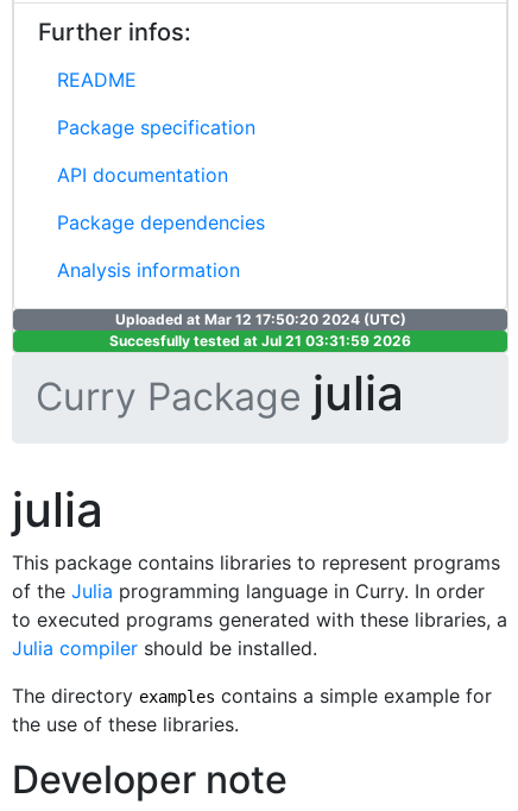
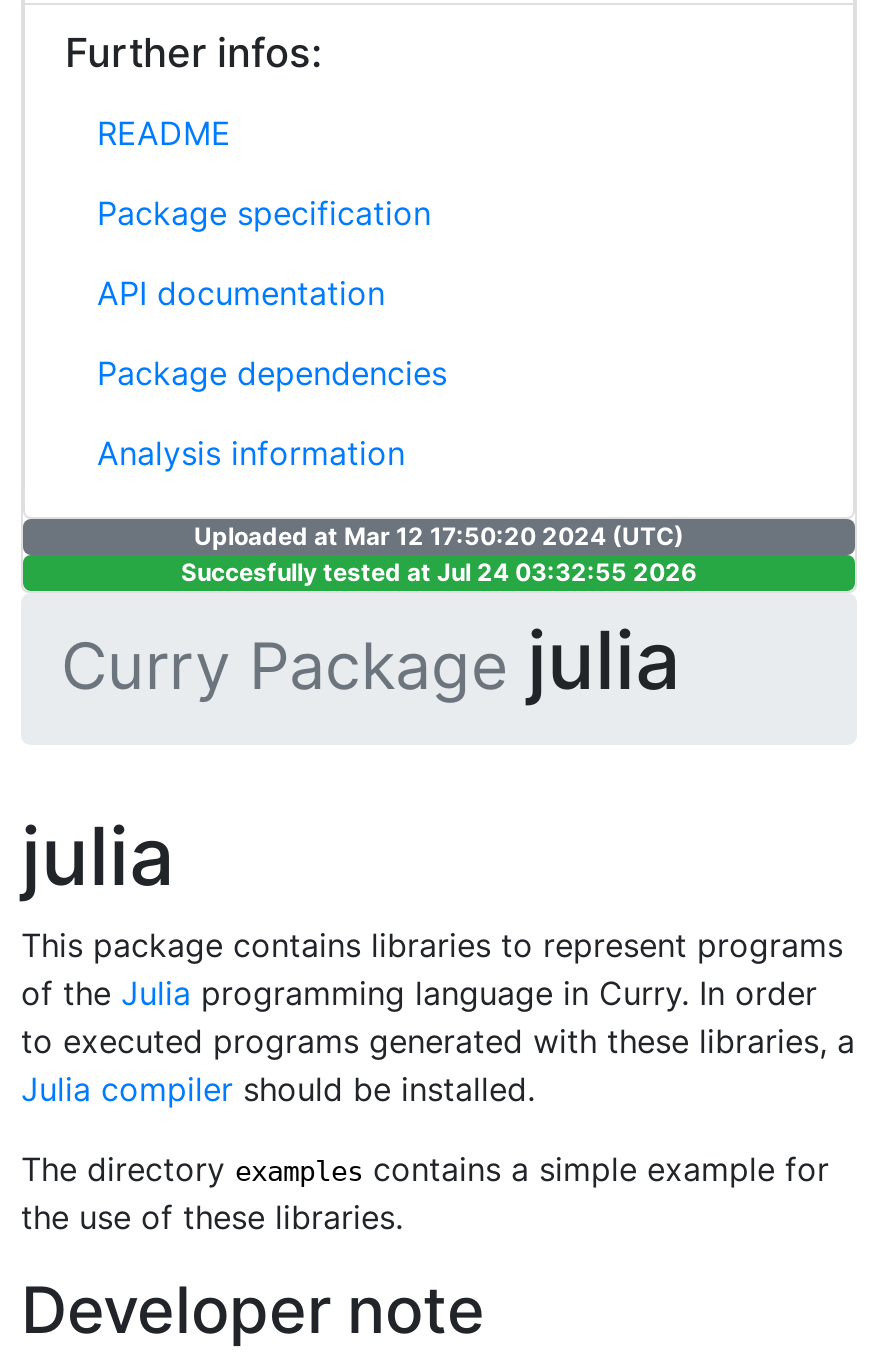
- Succesfully tested at Jul 21 03:31:59 2026
+ Succesfully tested at Jul 24 03:32:55 2026
